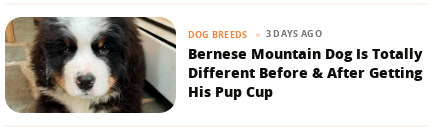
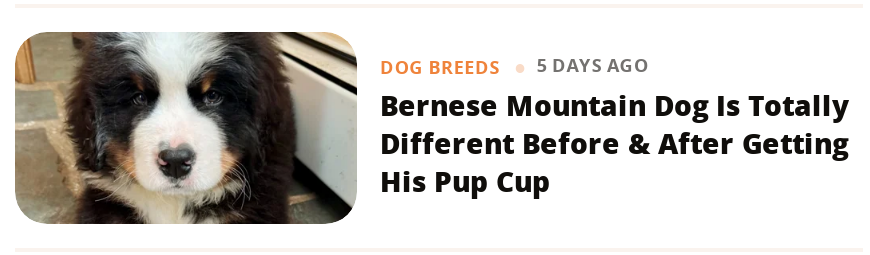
- DOG BREEDS 3 DAYS AGO
+ DOG BREEDS 5 DAYS AGO
